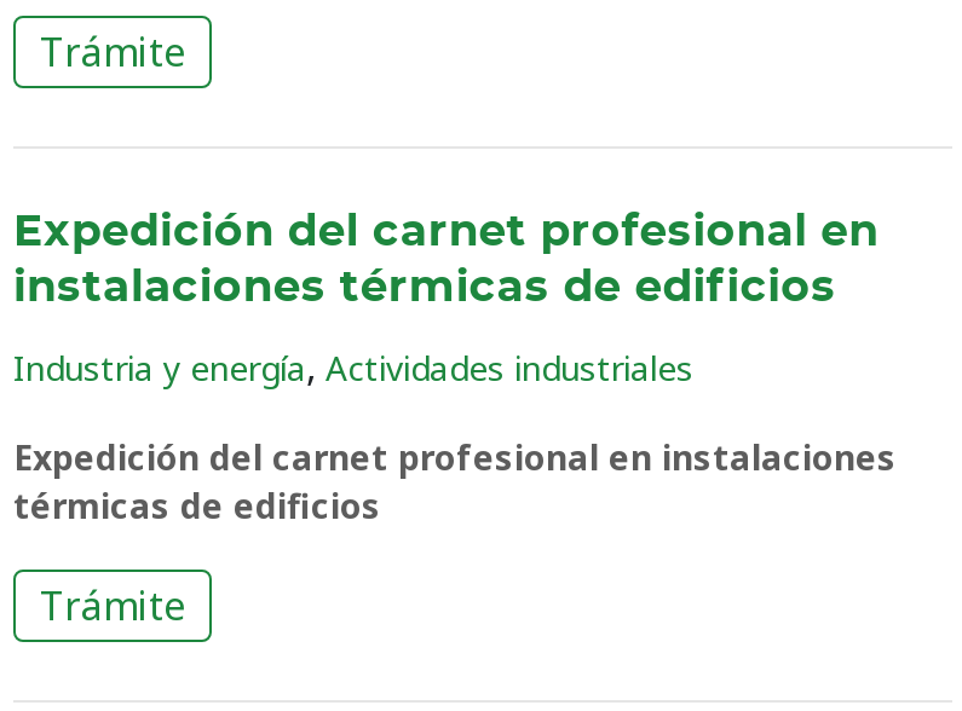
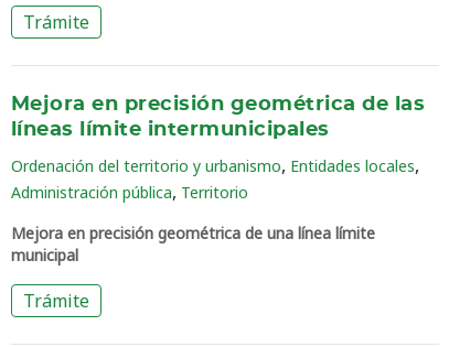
- Expedición del carnet profesional en
- instalaciones térmicas de edificios
+ Mejora en precisión geométrica de las
+ líneas límite intermunicipales

- Industria y energía, Actividades industriales
+ Ordenación del territorio y urbanismo, Entidades locales,
+ Administración pública, Territorio

- Expedición del carnet profesional en instalaciones
- térmicas de edificios
+ Mejora en precisión geométrica de una línea límite
+ municipal
